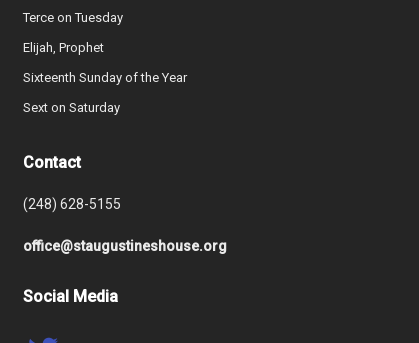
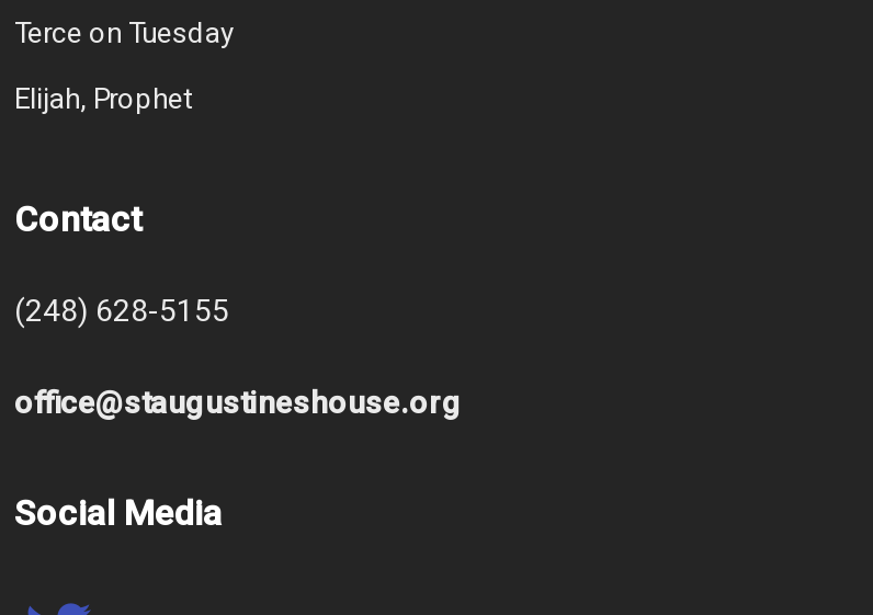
- Sixteenth Sunday of the Year
- Sext on Saturday
